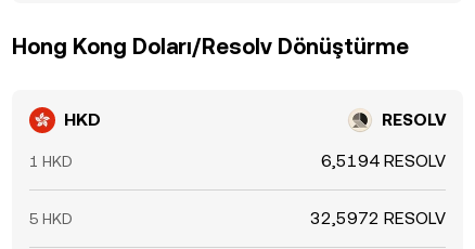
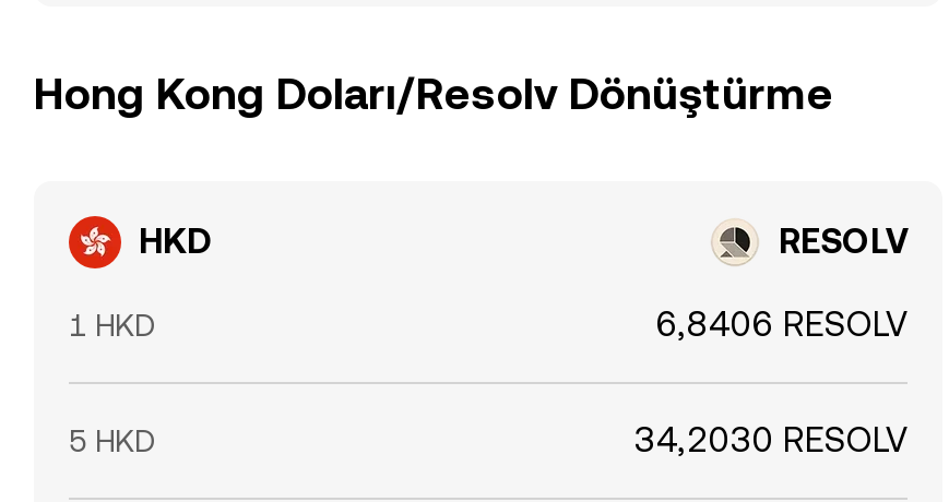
- 6,5194 RESOLV
+ 6,8406 RESOLV

- 32,5972 RESOLV
+ 34,2030 RESOLV
